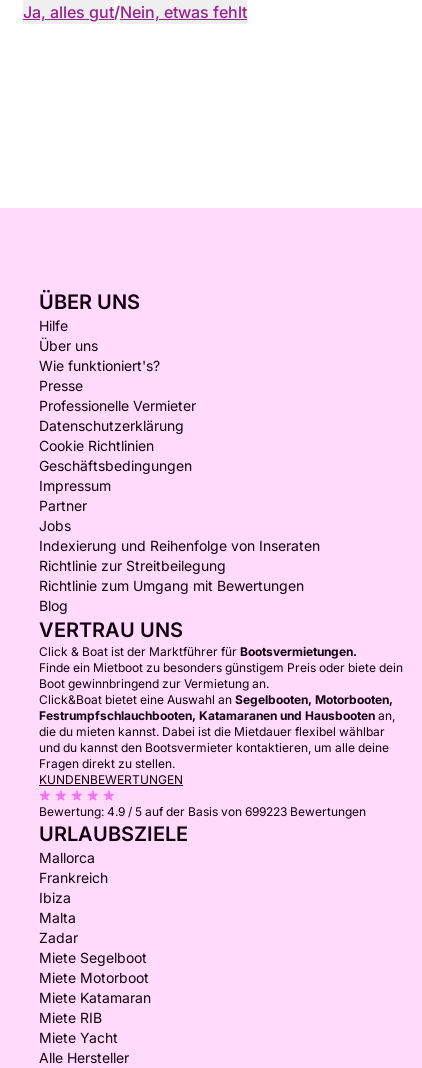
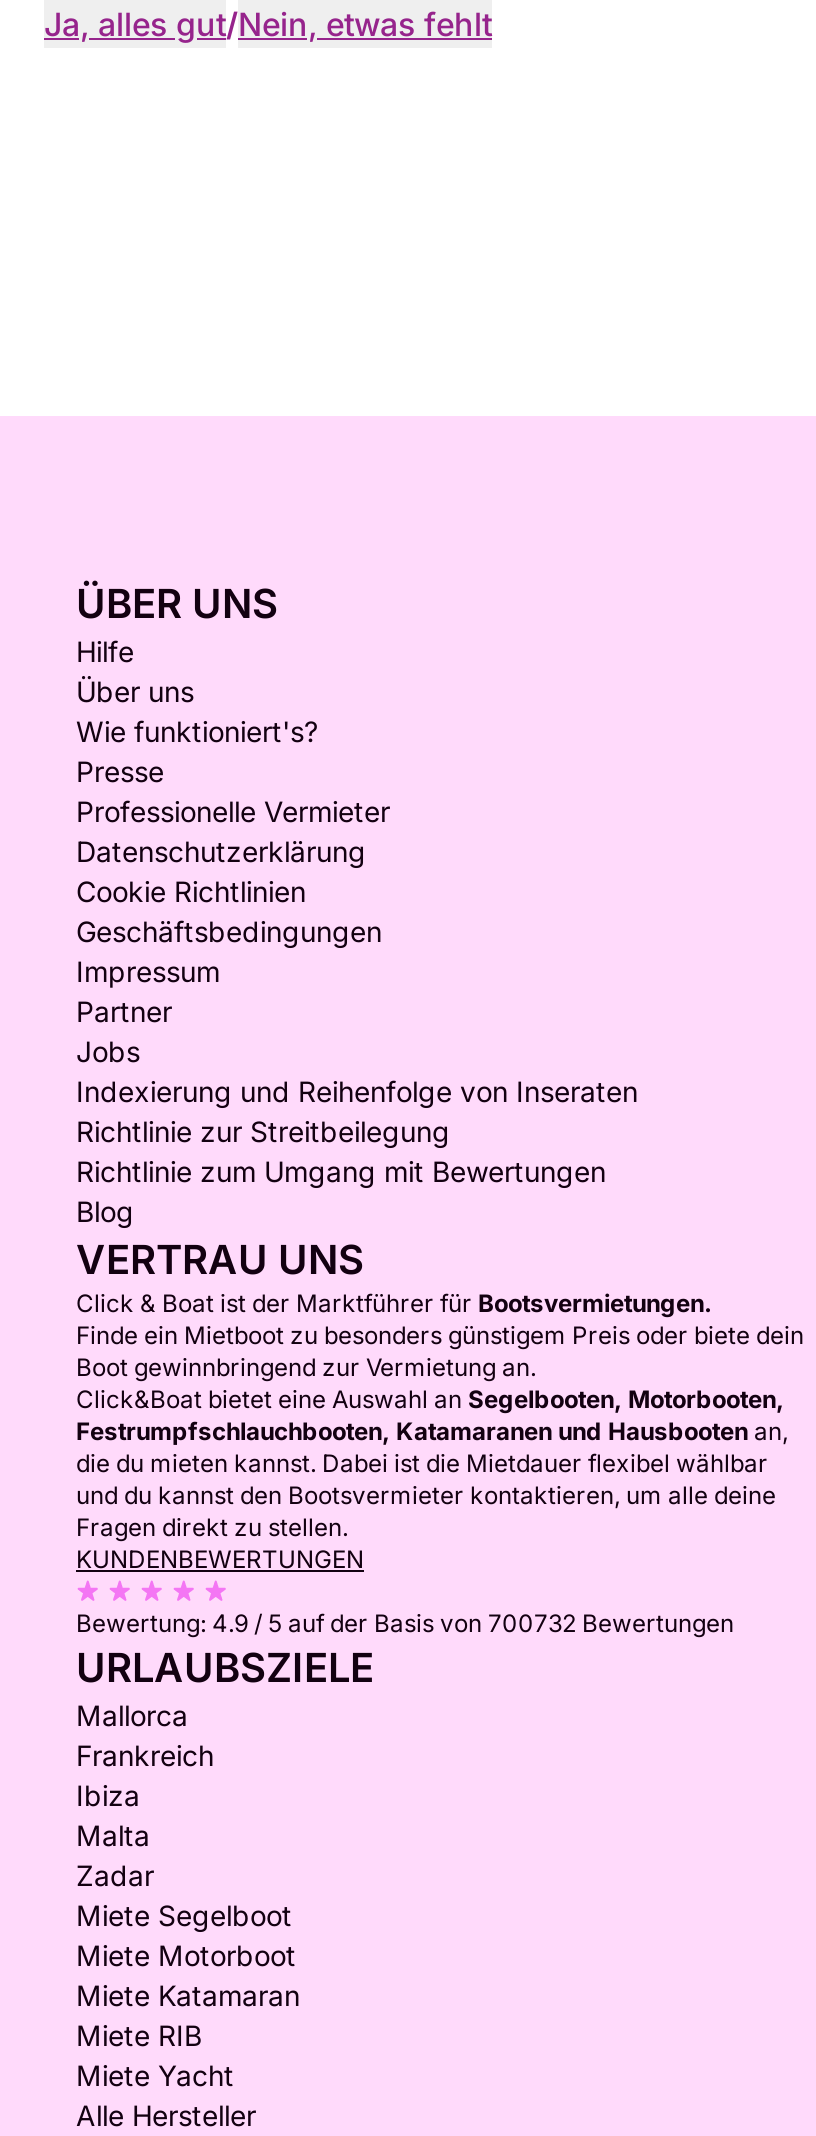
- Bewertung: 4.9 / 5 auf der Basis von 699223 Bewertungen
+ Bewertung: 4.9 / 5 auf der Basis von 700732 Bewertungen
